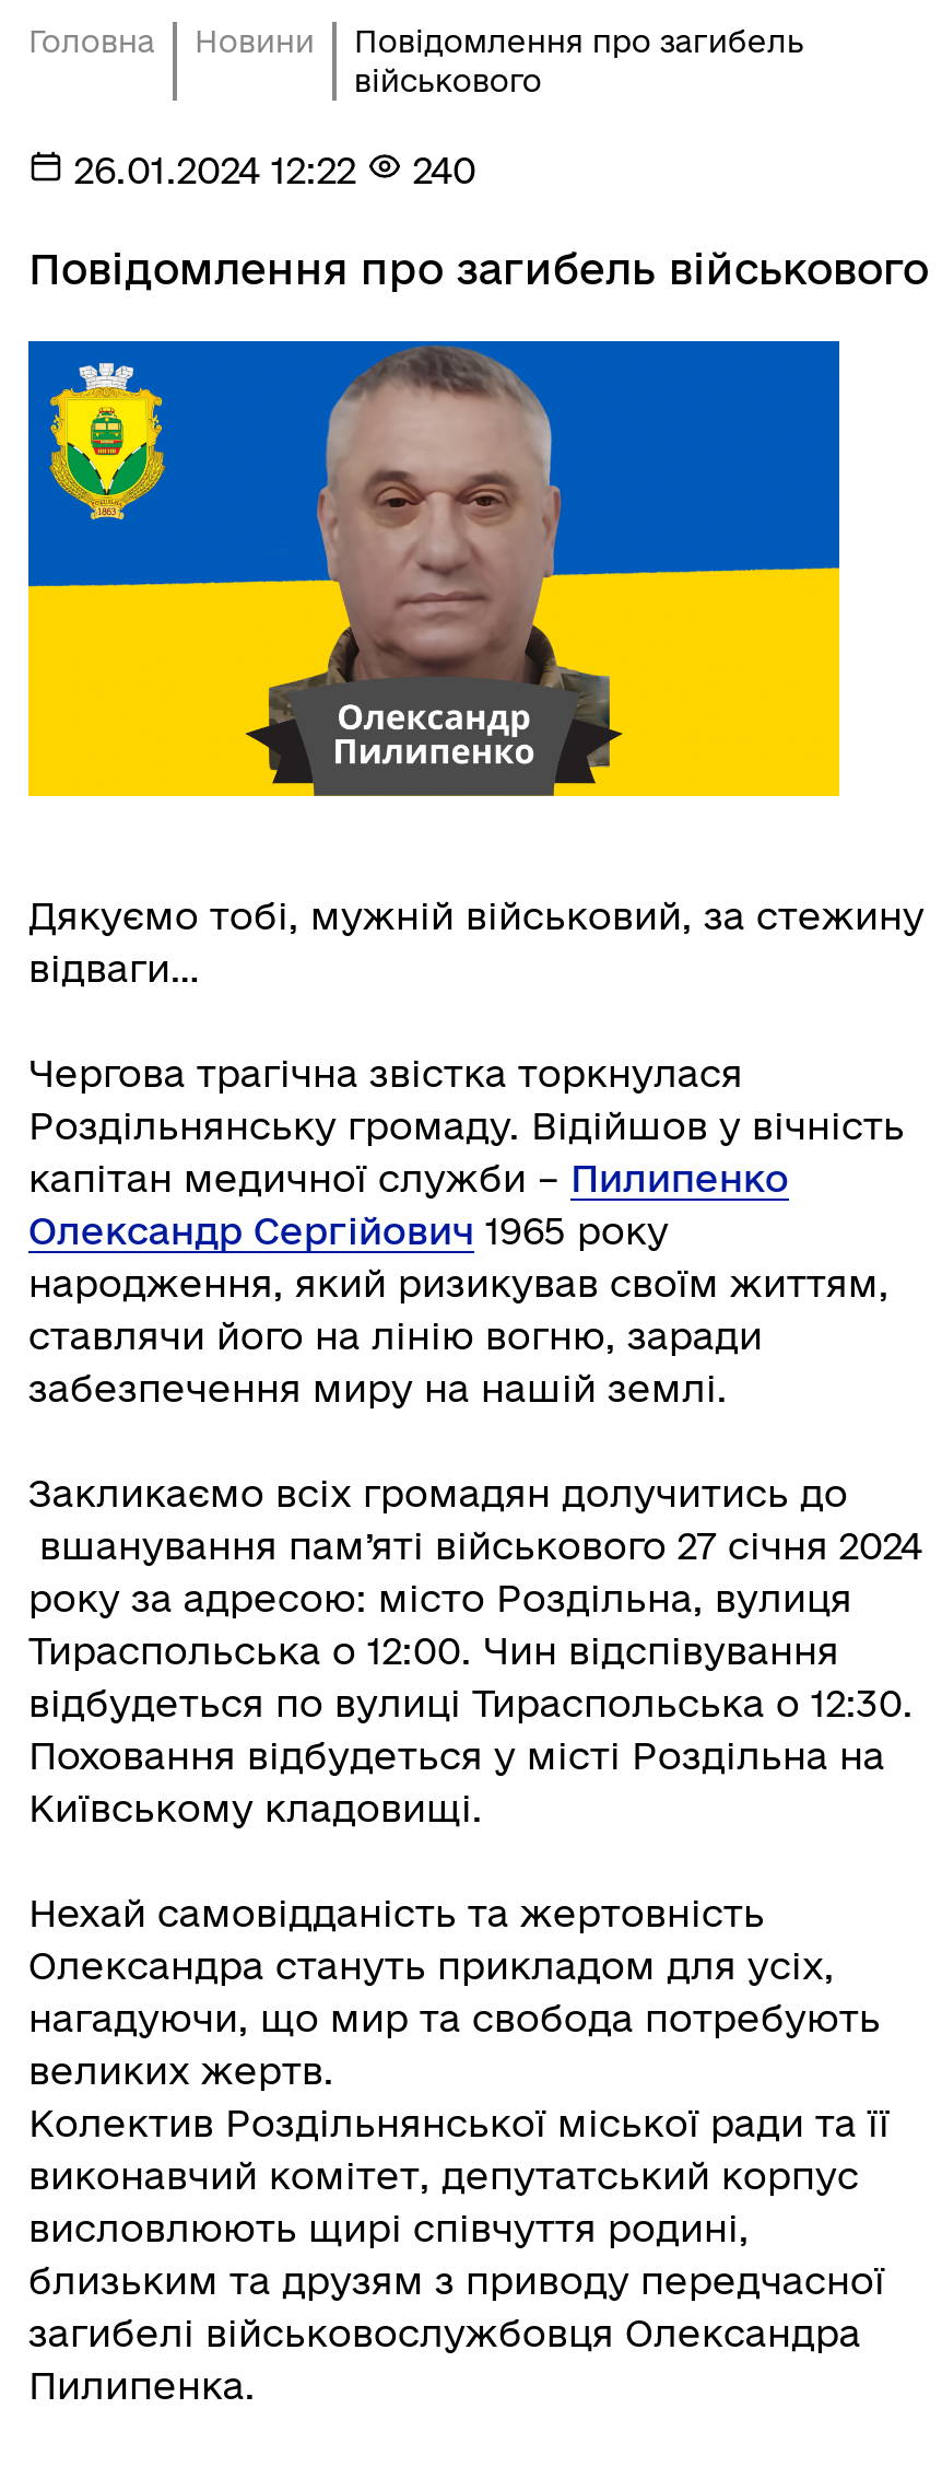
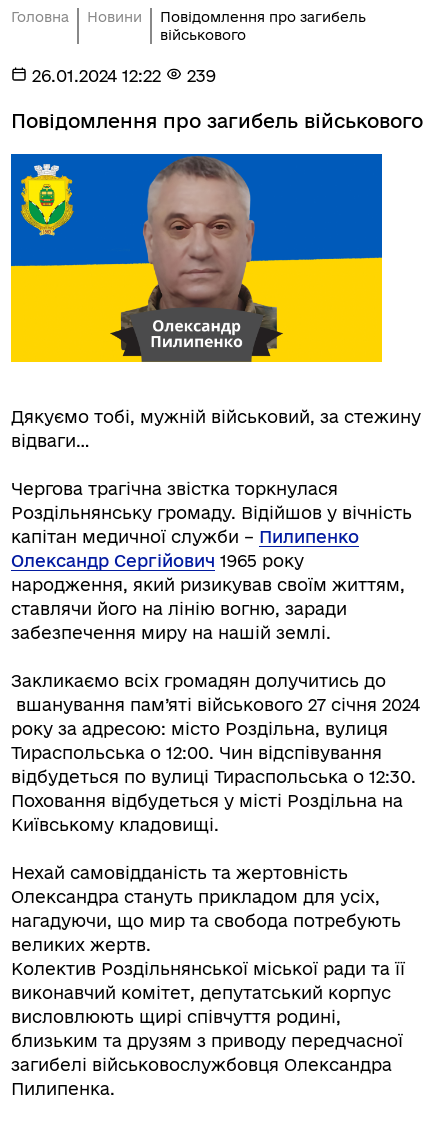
- 26.01.2024 12:22 240
+ 26.01.2024 12:22 239
